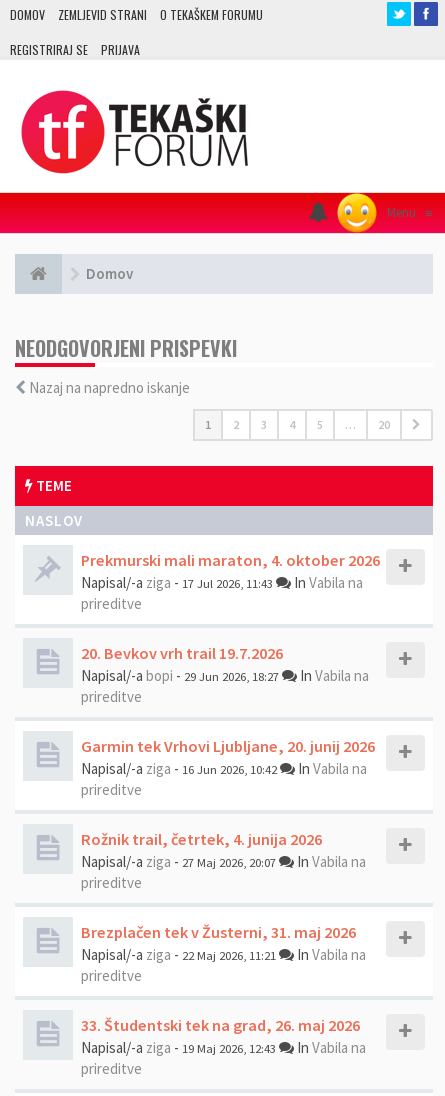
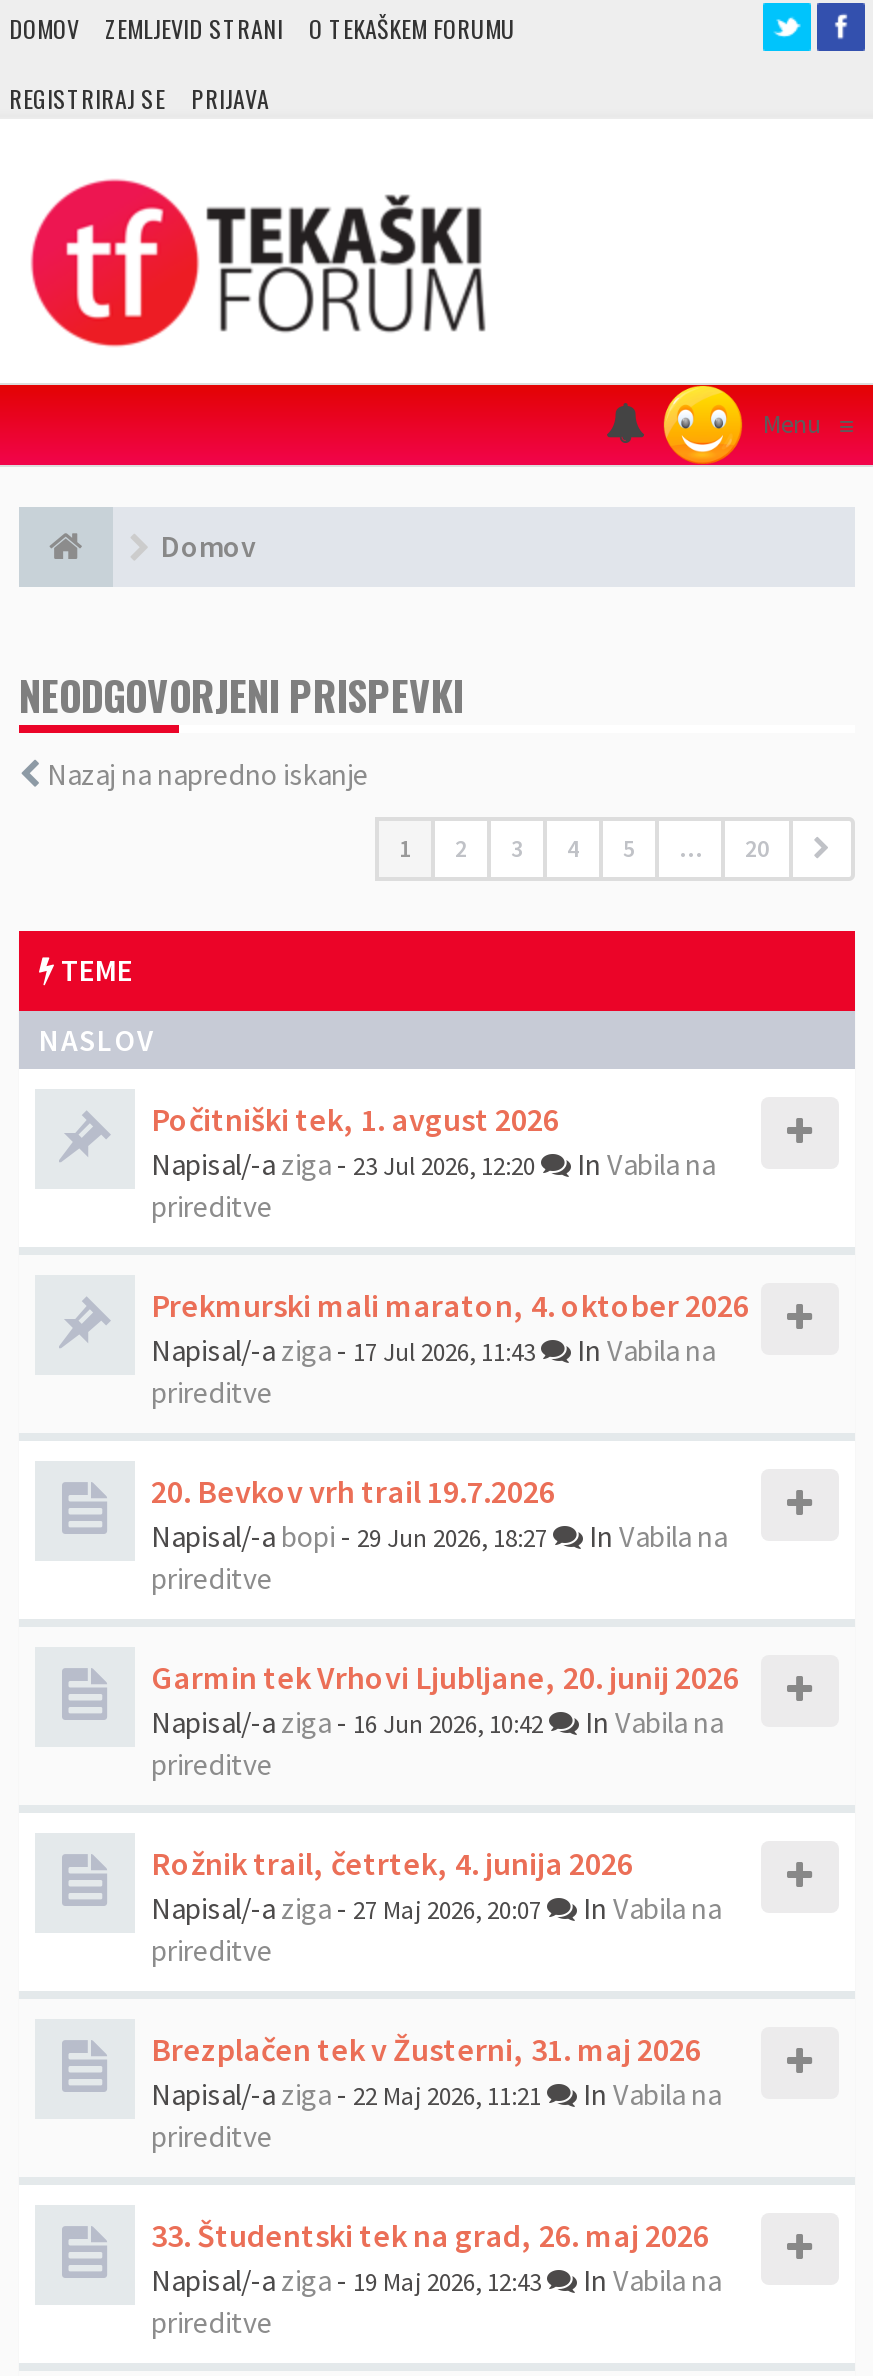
+ Počitniški tek, 1. avgust 2026
+ Napisal/-a ziga - 23 Jul 2026, 12:20
+ In Vabila na
+ prireditve
